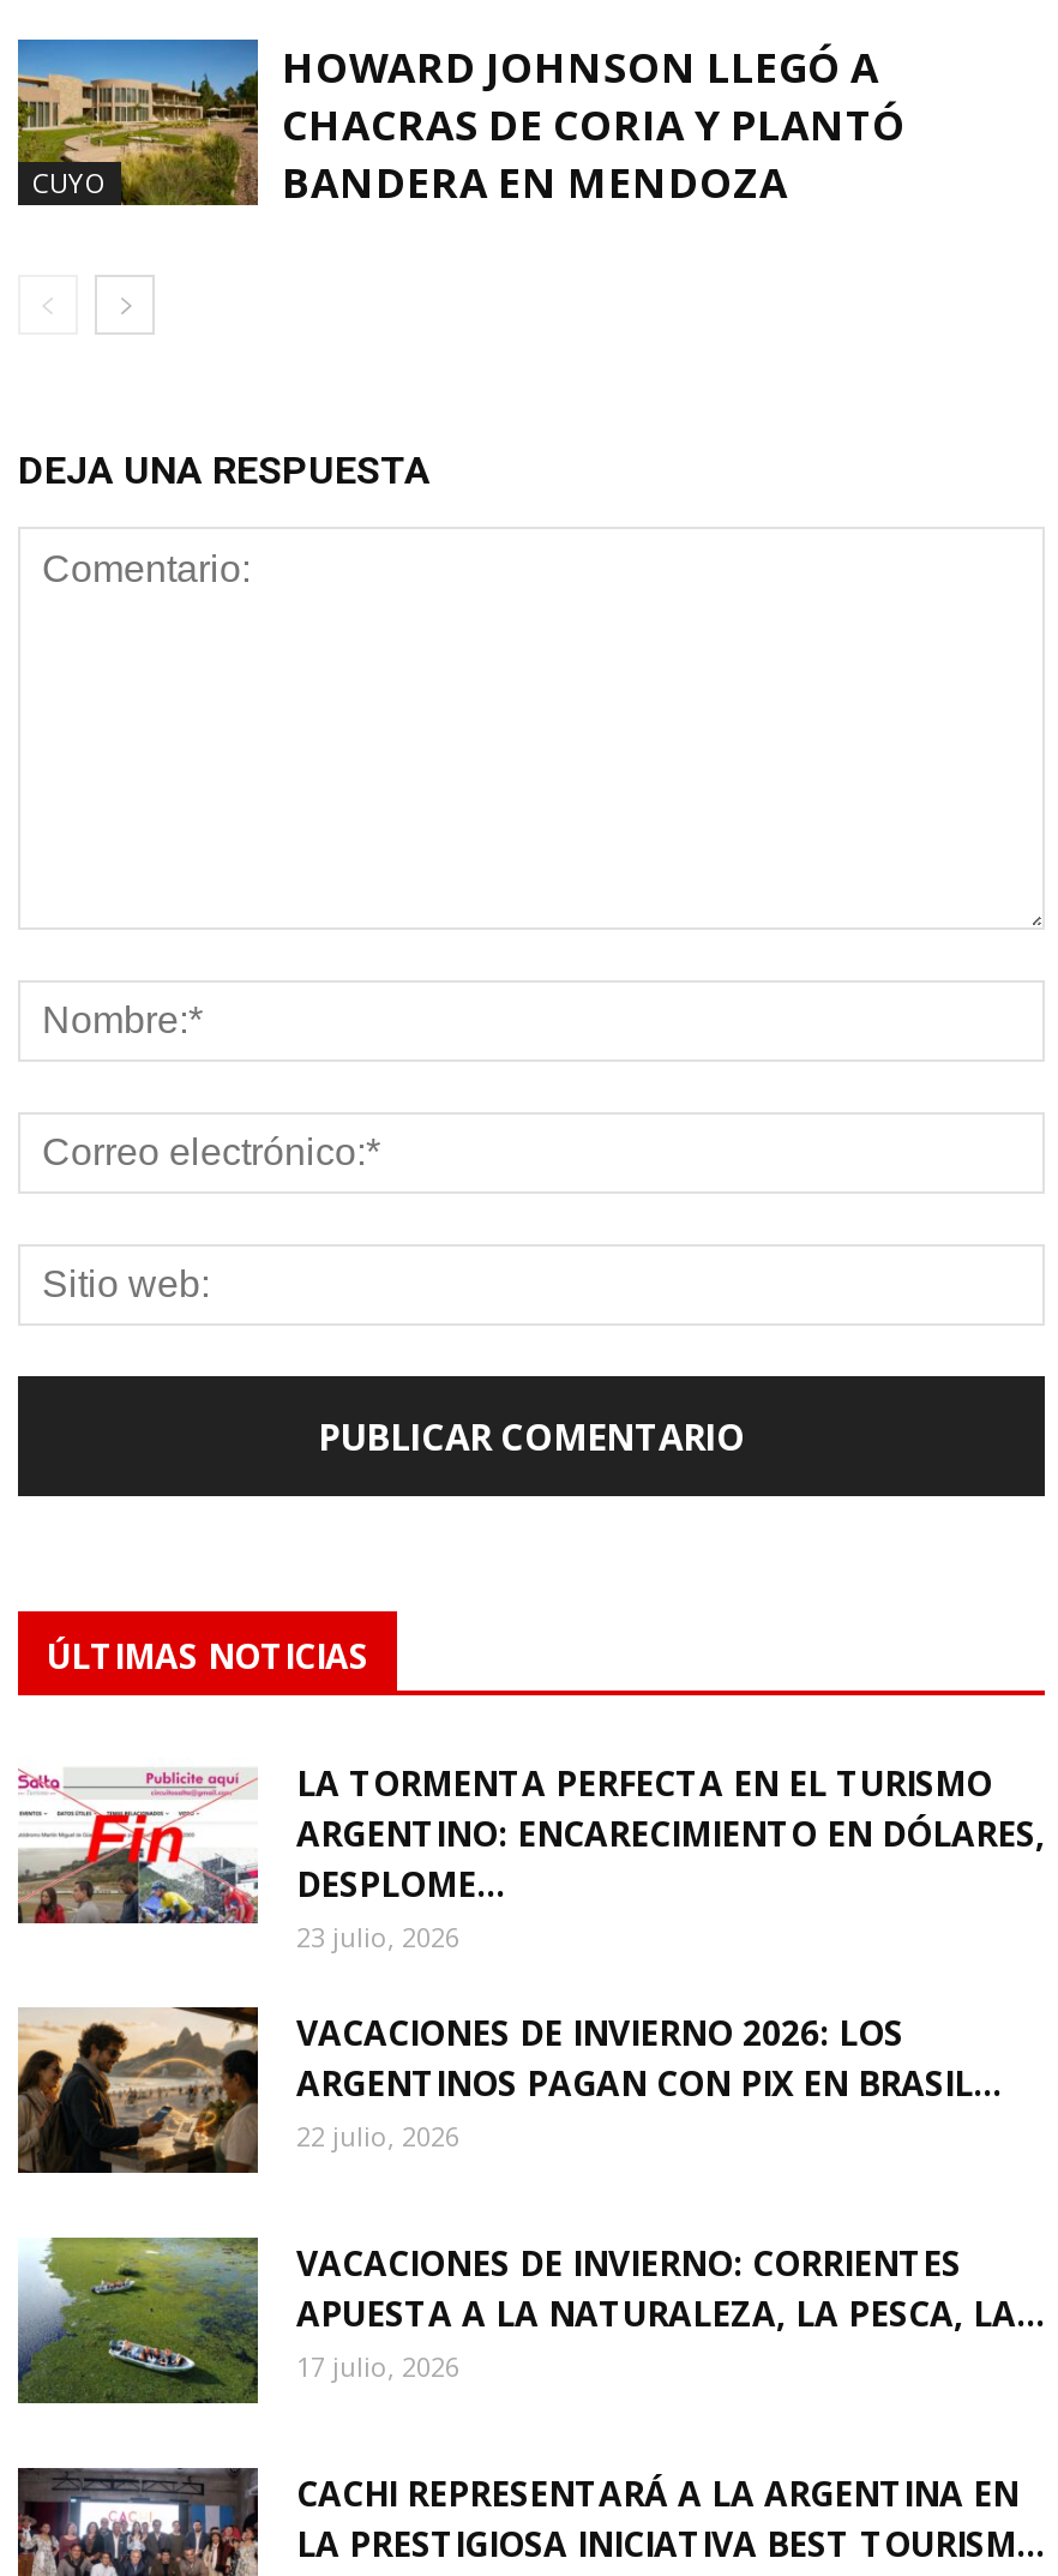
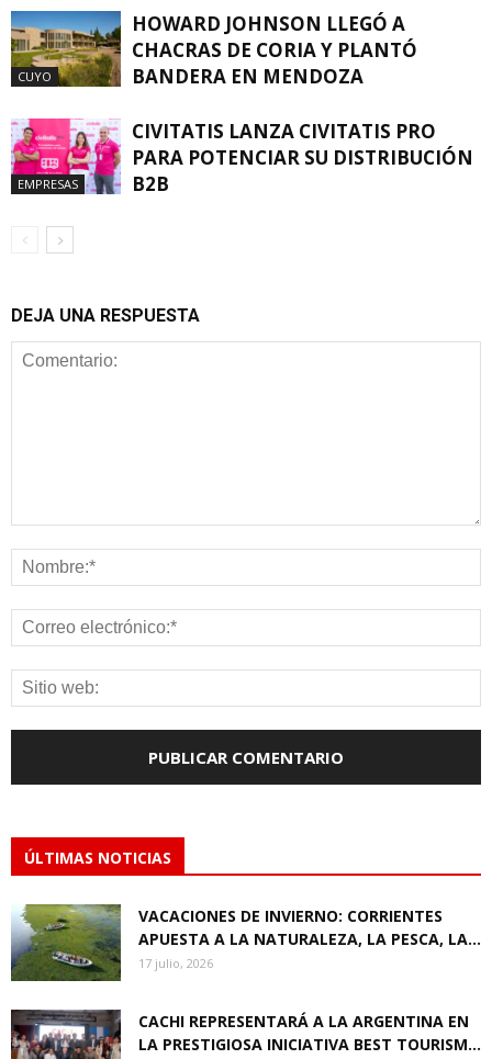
+ [image]
+ EMPRESAS

+ CIVITATIS LANZA CIVITATIS PRO
+ PARA POTENCIAR SU DISTRIBUCIÓN
+ B2B

moved down: DEJA UNA RESPUESTA | ÚLTIMAS NOTICIAS

- [image]
- LA TORMENTA PERFECTA EN EL TURISMO
- ARGENTINO: ENCARECIMIENTO EN DÓLARES,
- DESPLOME...
- 23 julio, 2026
- VACACIONES DE INVIERNO 2026: LOS
- ARGENTINOS PAGAN CON PIX EN BRASIL...
- 22 julio, 2026

- [image]
